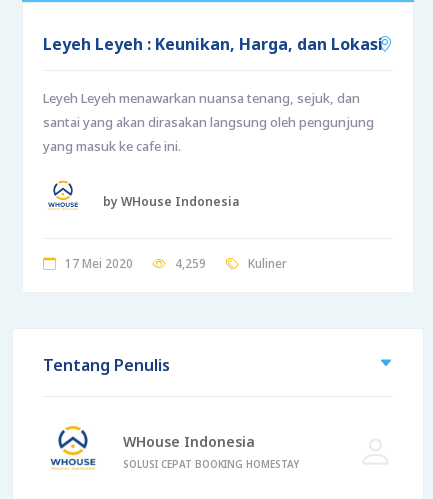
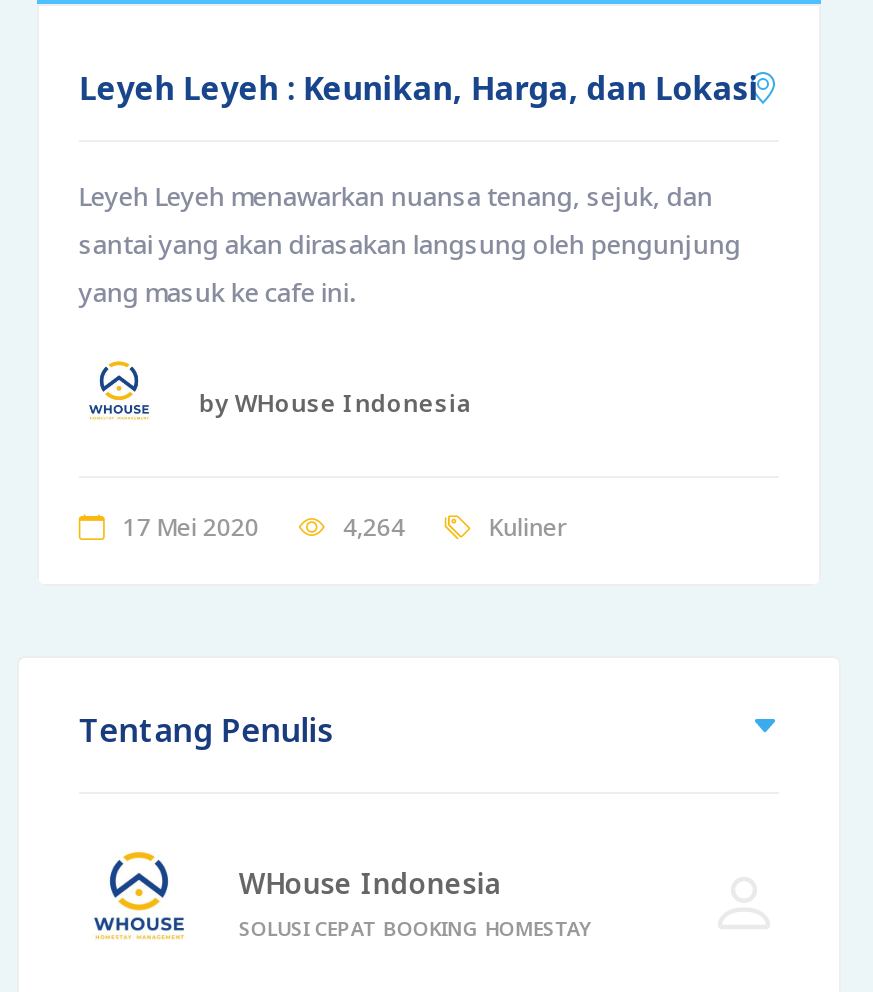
- 4,259
+ 4,264
